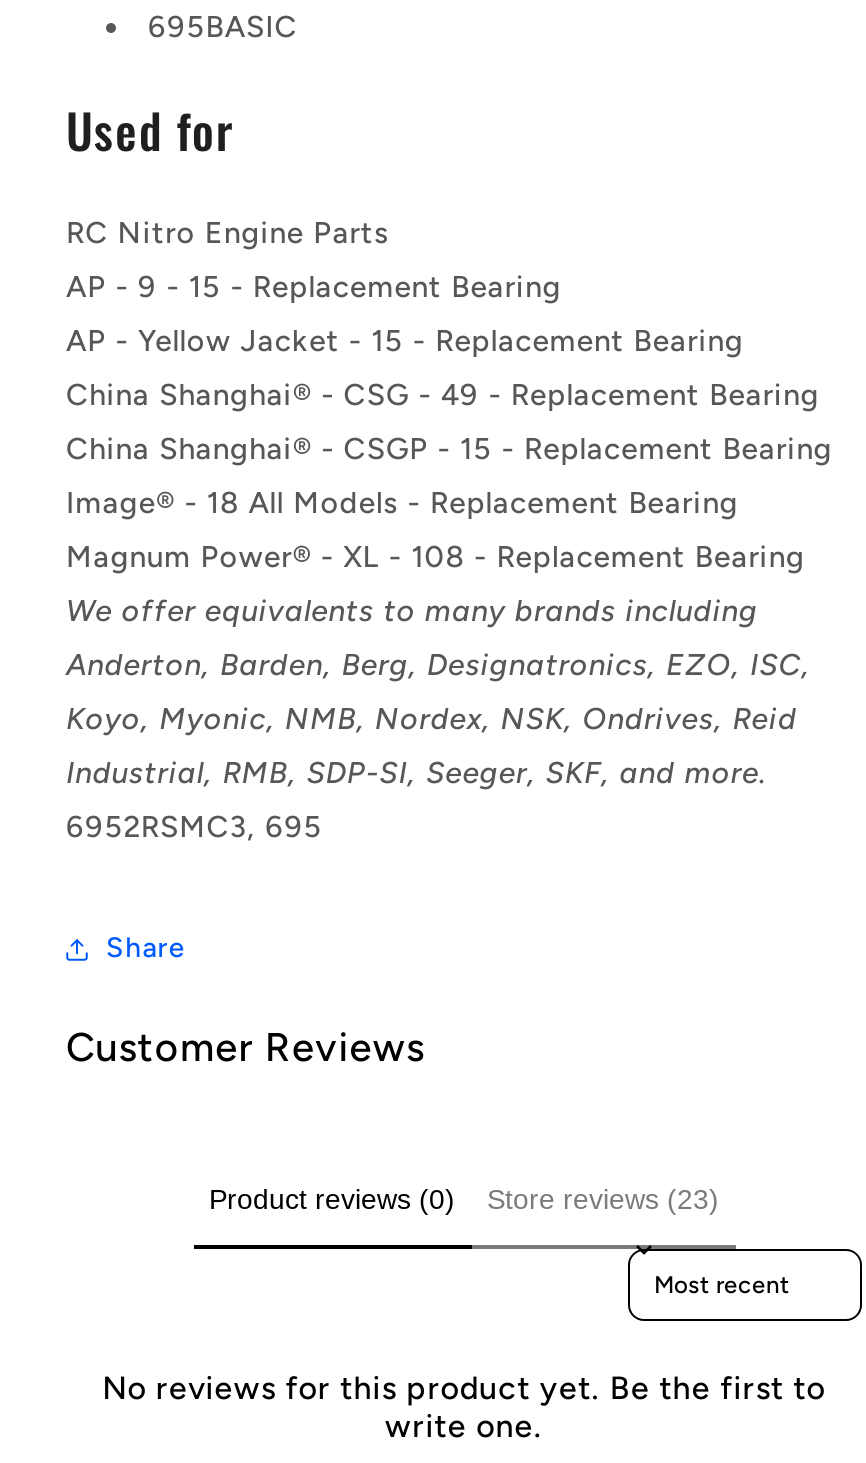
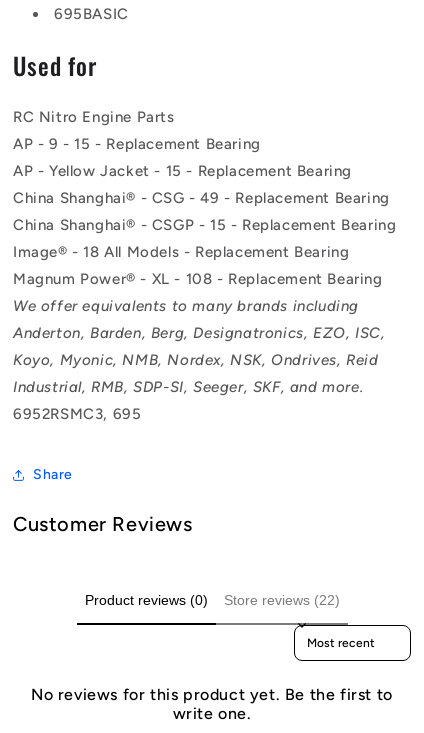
- Store reviews (23)
+ Store reviews (22)
